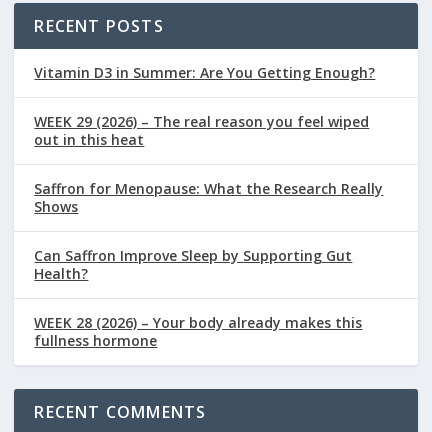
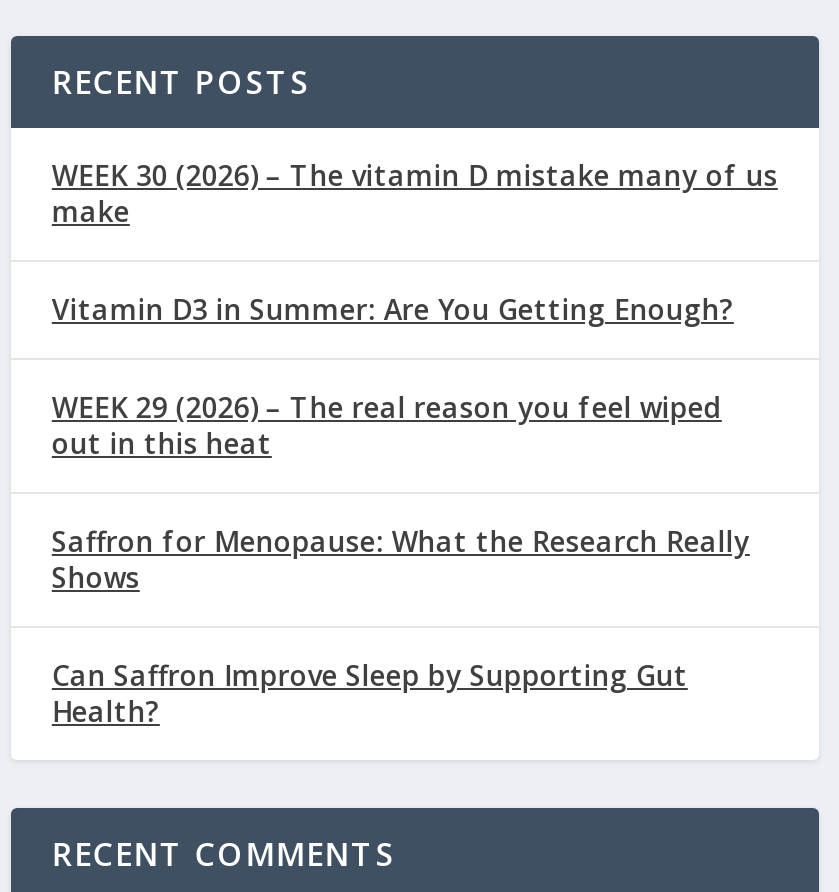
+ WEEK 30 (2026) – The vitamin D mistake many of us
+ make

moved down: Vitamin D3 in Summer: Are You Getting Enough? | WEEK 29 (2026) – The real reason you feel wiped | out in this heat | Saffron for Menopause: What the Research Really | Shows | Can Saffron Improve Sleep by Supporting Gut | Health?

- WEEK 28 (2026) – Your body already makes this
- fullness hormone
